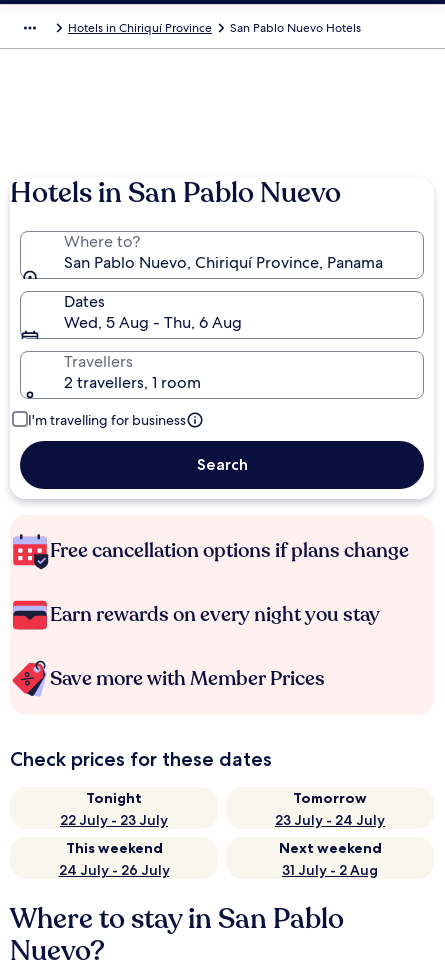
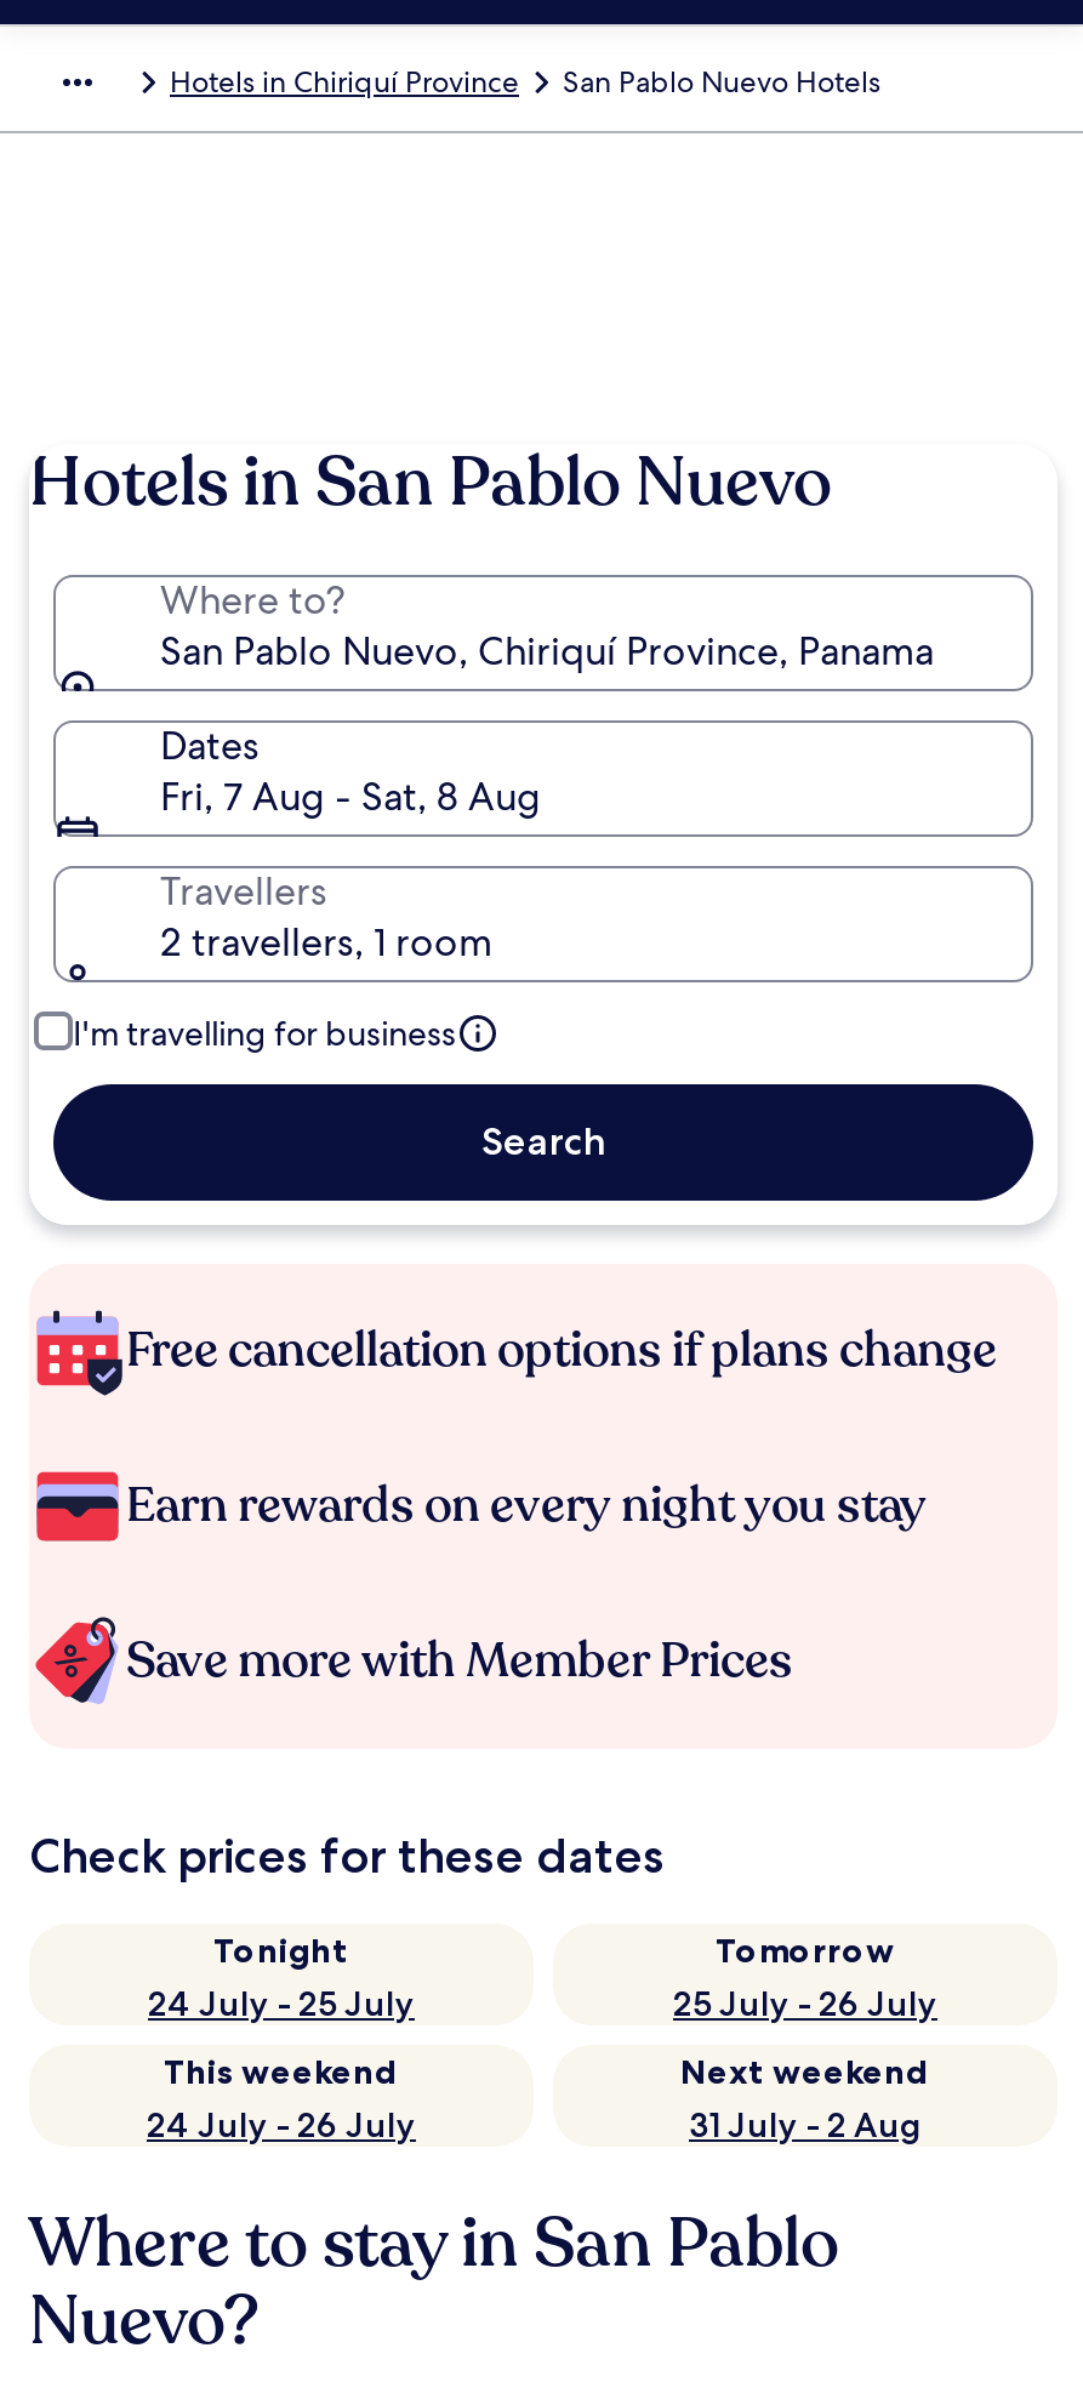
- Wed, 5 Aug - Thu, 6 Aug
+ Fri, 7 Aug - Sat, 8 Aug

- 22 July - 23 July
+ 24 July - 25 July

- 23 July - 24 July
+ 25 July - 26 July
